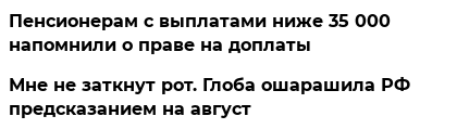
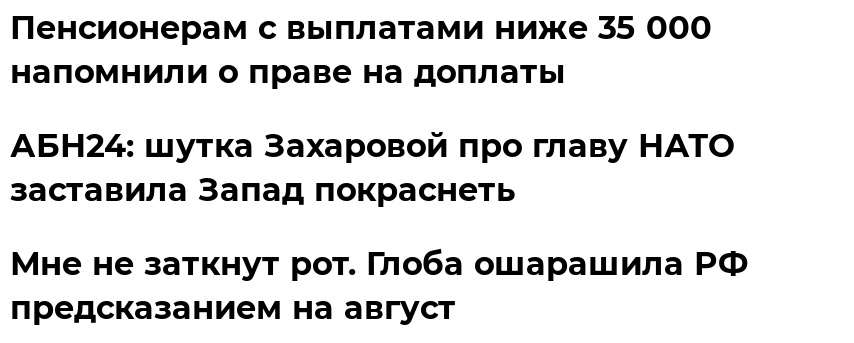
+ АБН24: шутка Захаровой про главу НАТО
+ заставила Запад покраснеть
